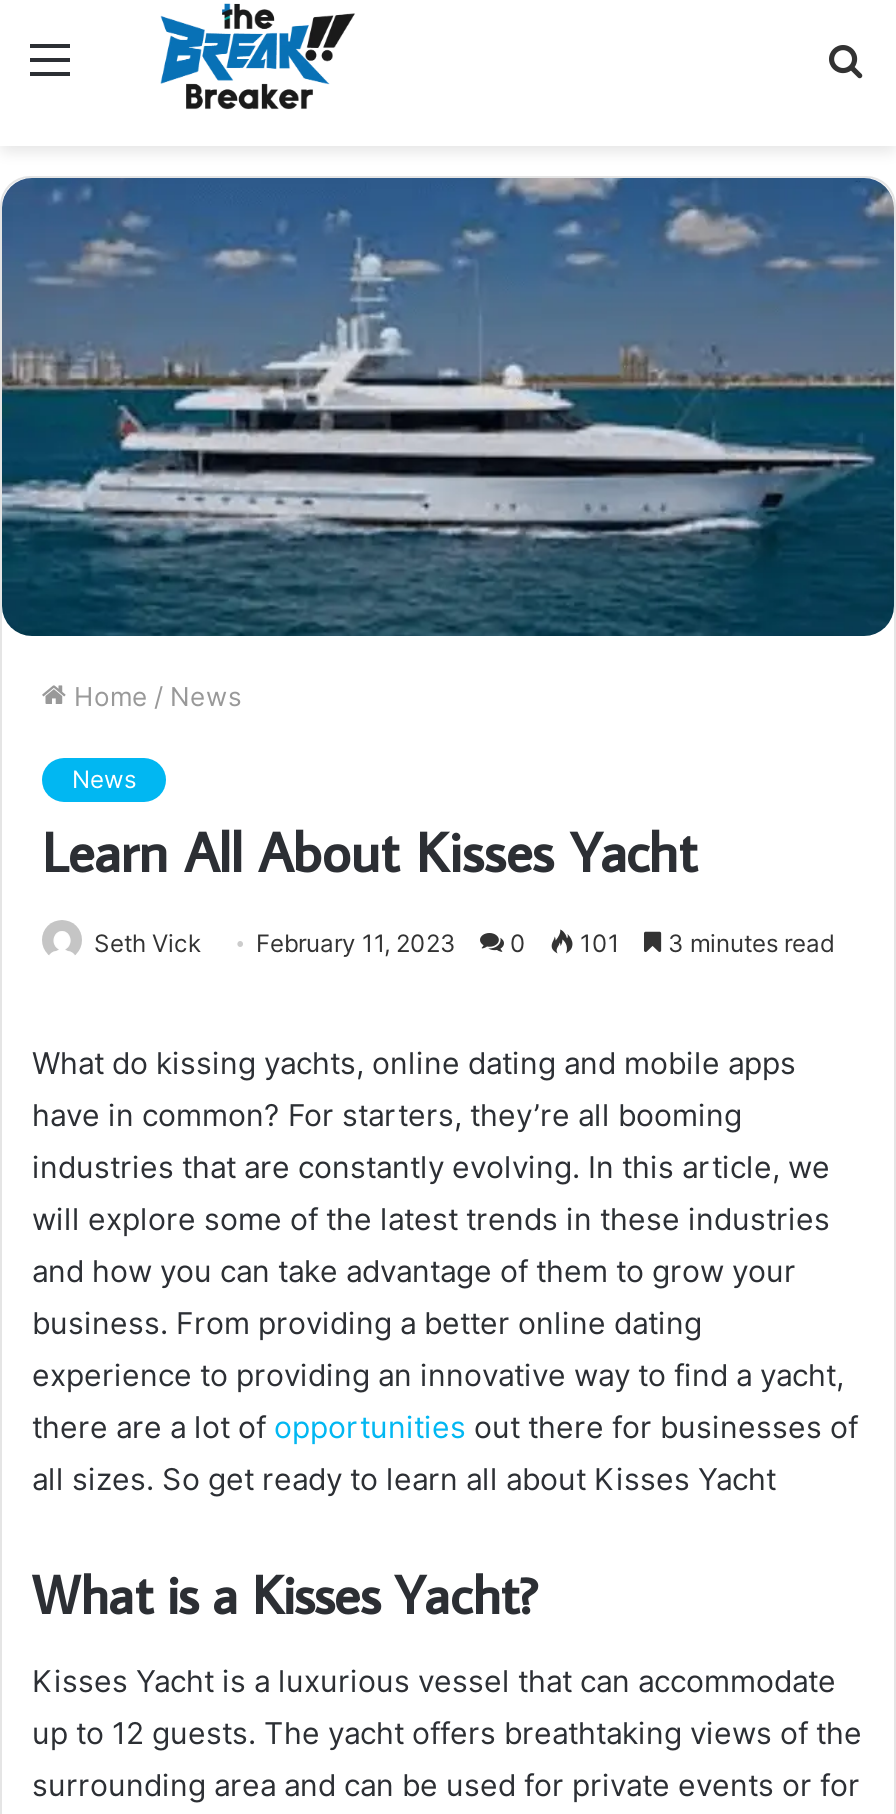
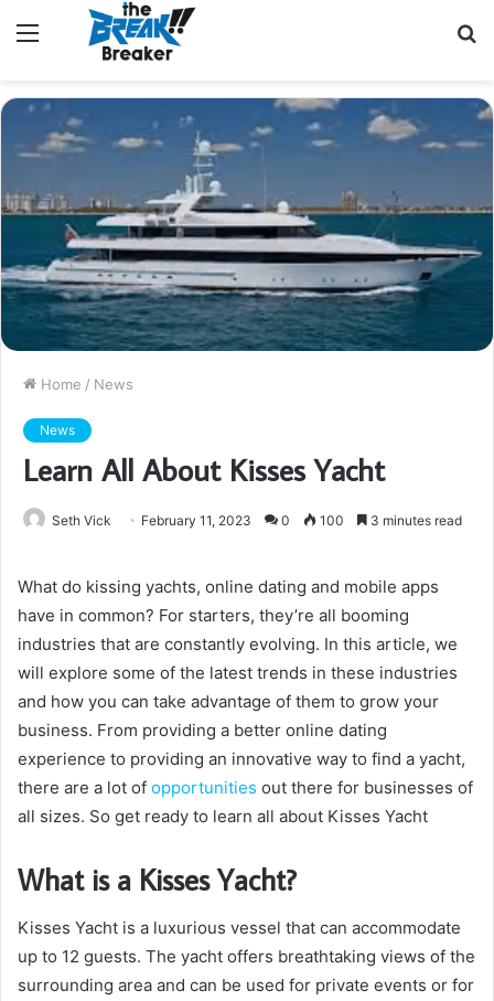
- Seth Vick February 11, 2023 0 101 3 minutes read
+ Seth Vick February 11, 2023 0 100 3 minutes read
